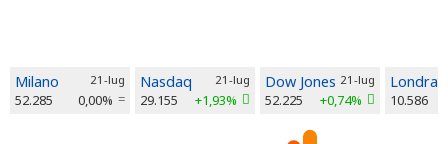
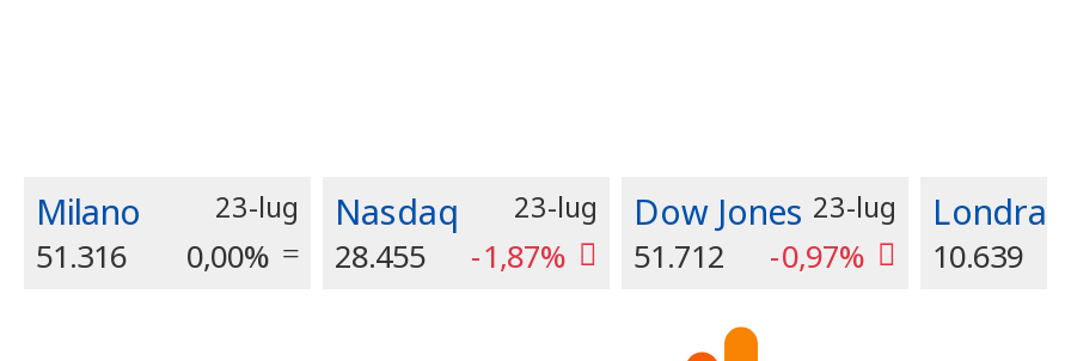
- 21-lug
- 52.285
+ 23-lug
+ 51.316

- 21-lug
- 29.155
- +1,93%
+ 23-lug
+ 28.455
+ -1,87%

- Dow Jones 21-lug
- 52.225
- +0,74%
+ Dow Jones 23-lug
+ 51.712
+ -0,97%

- 10.586
+ 10.639
